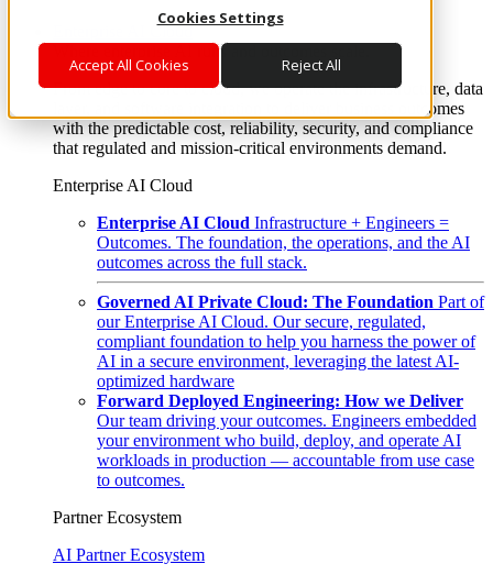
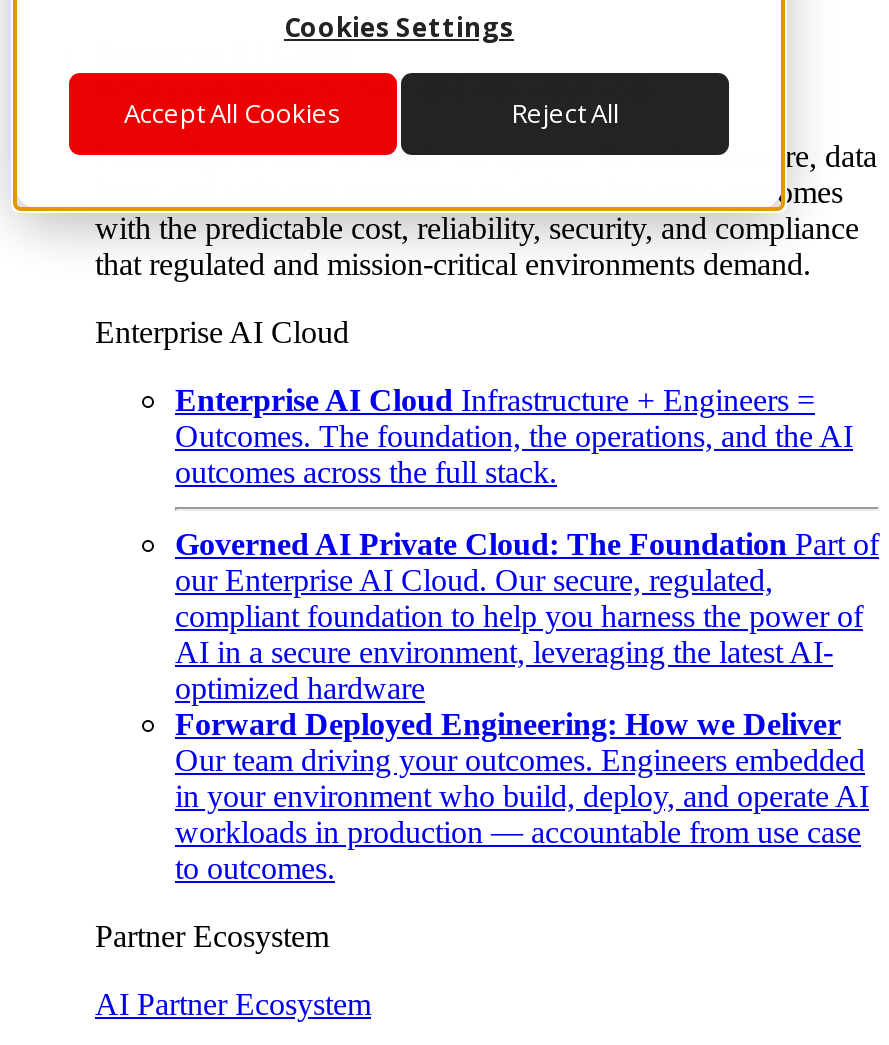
- your environment who build, deploy, and operate AI
+ in your environment who build, deploy, and operate AI
